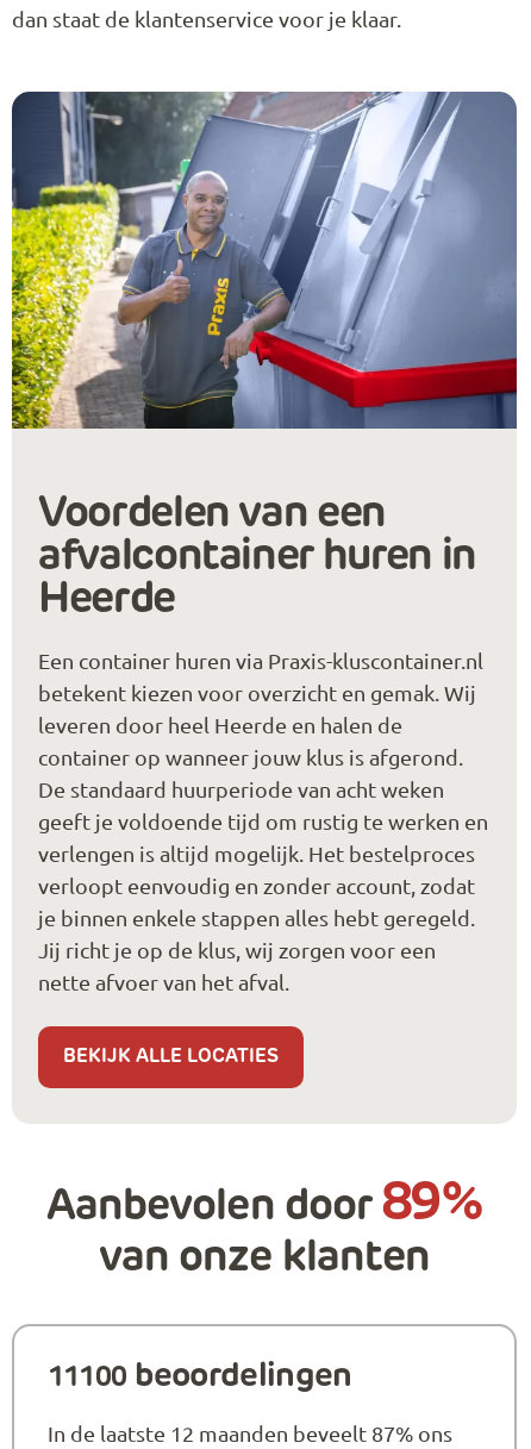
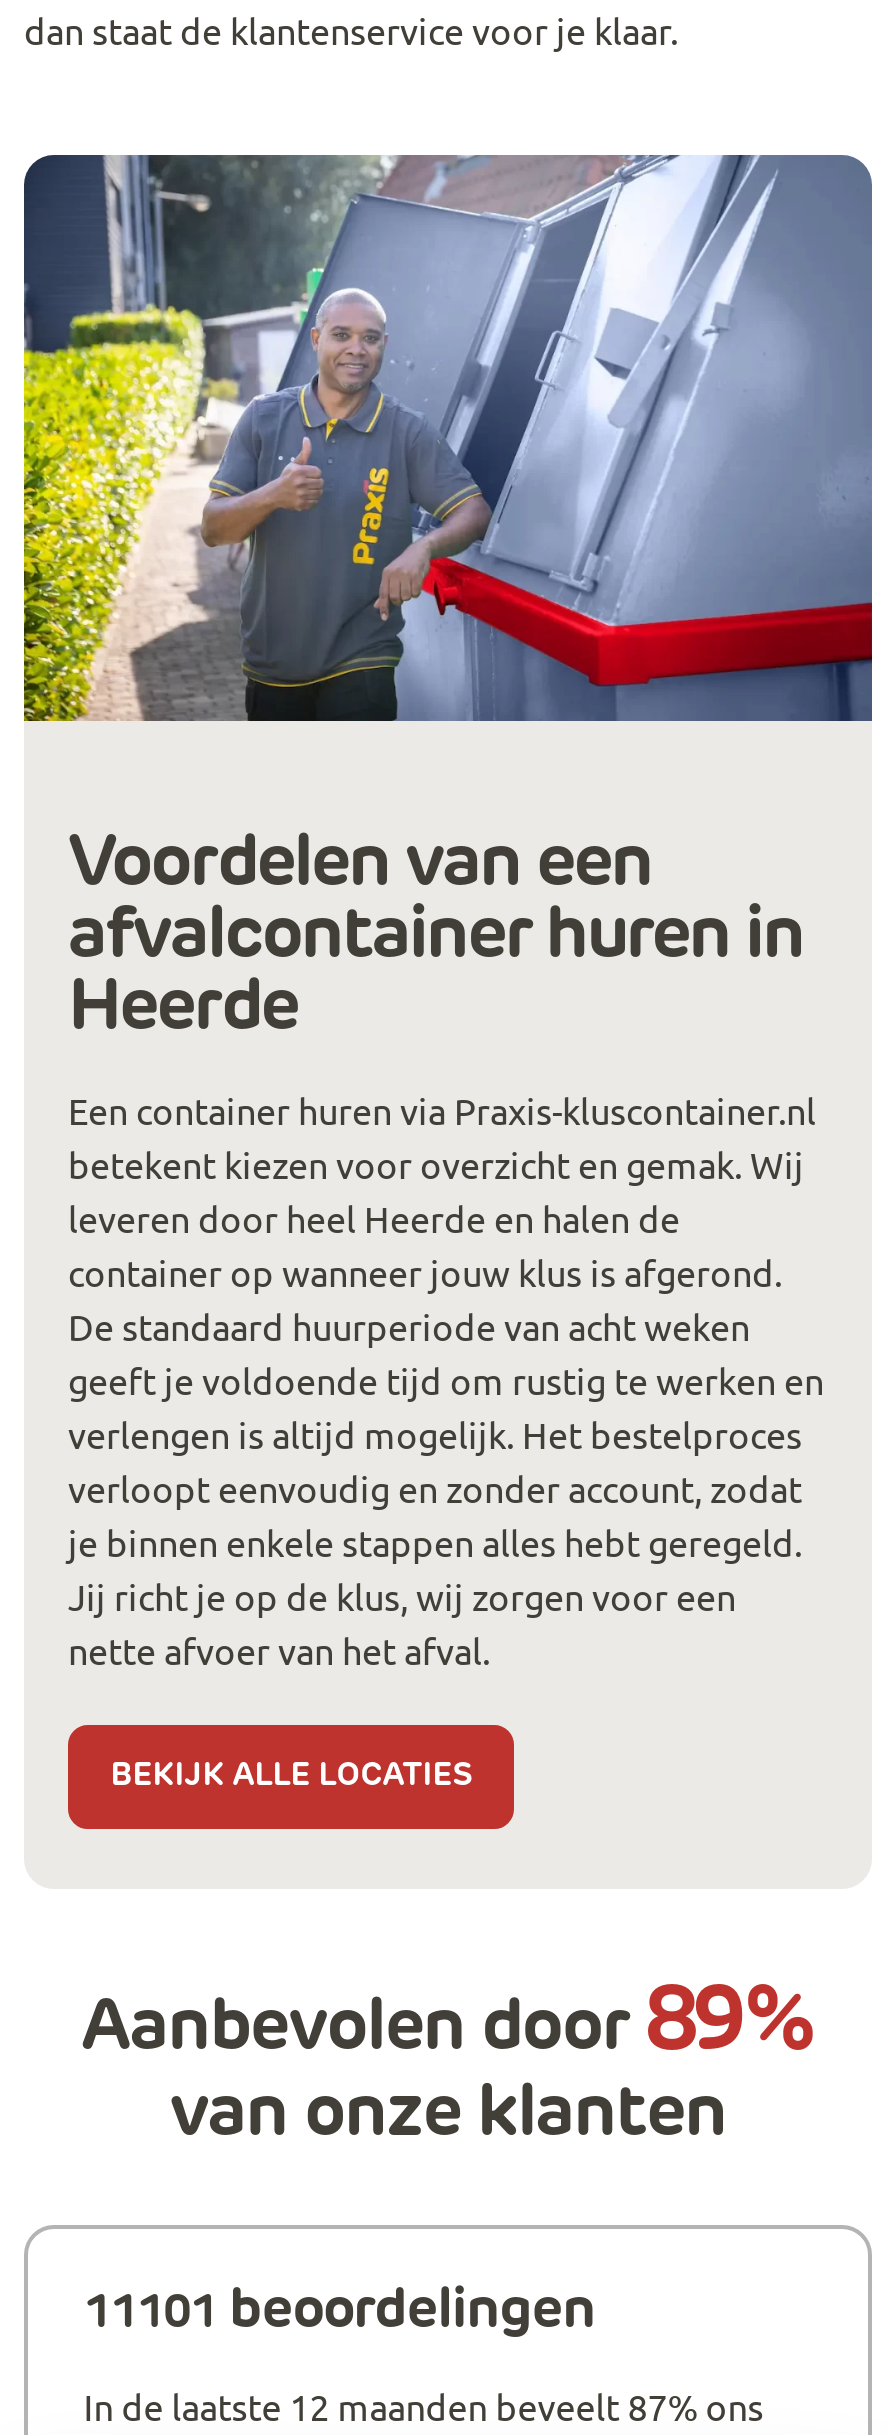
- 11100 beoordelingen
+ 11101 beoordelingen
